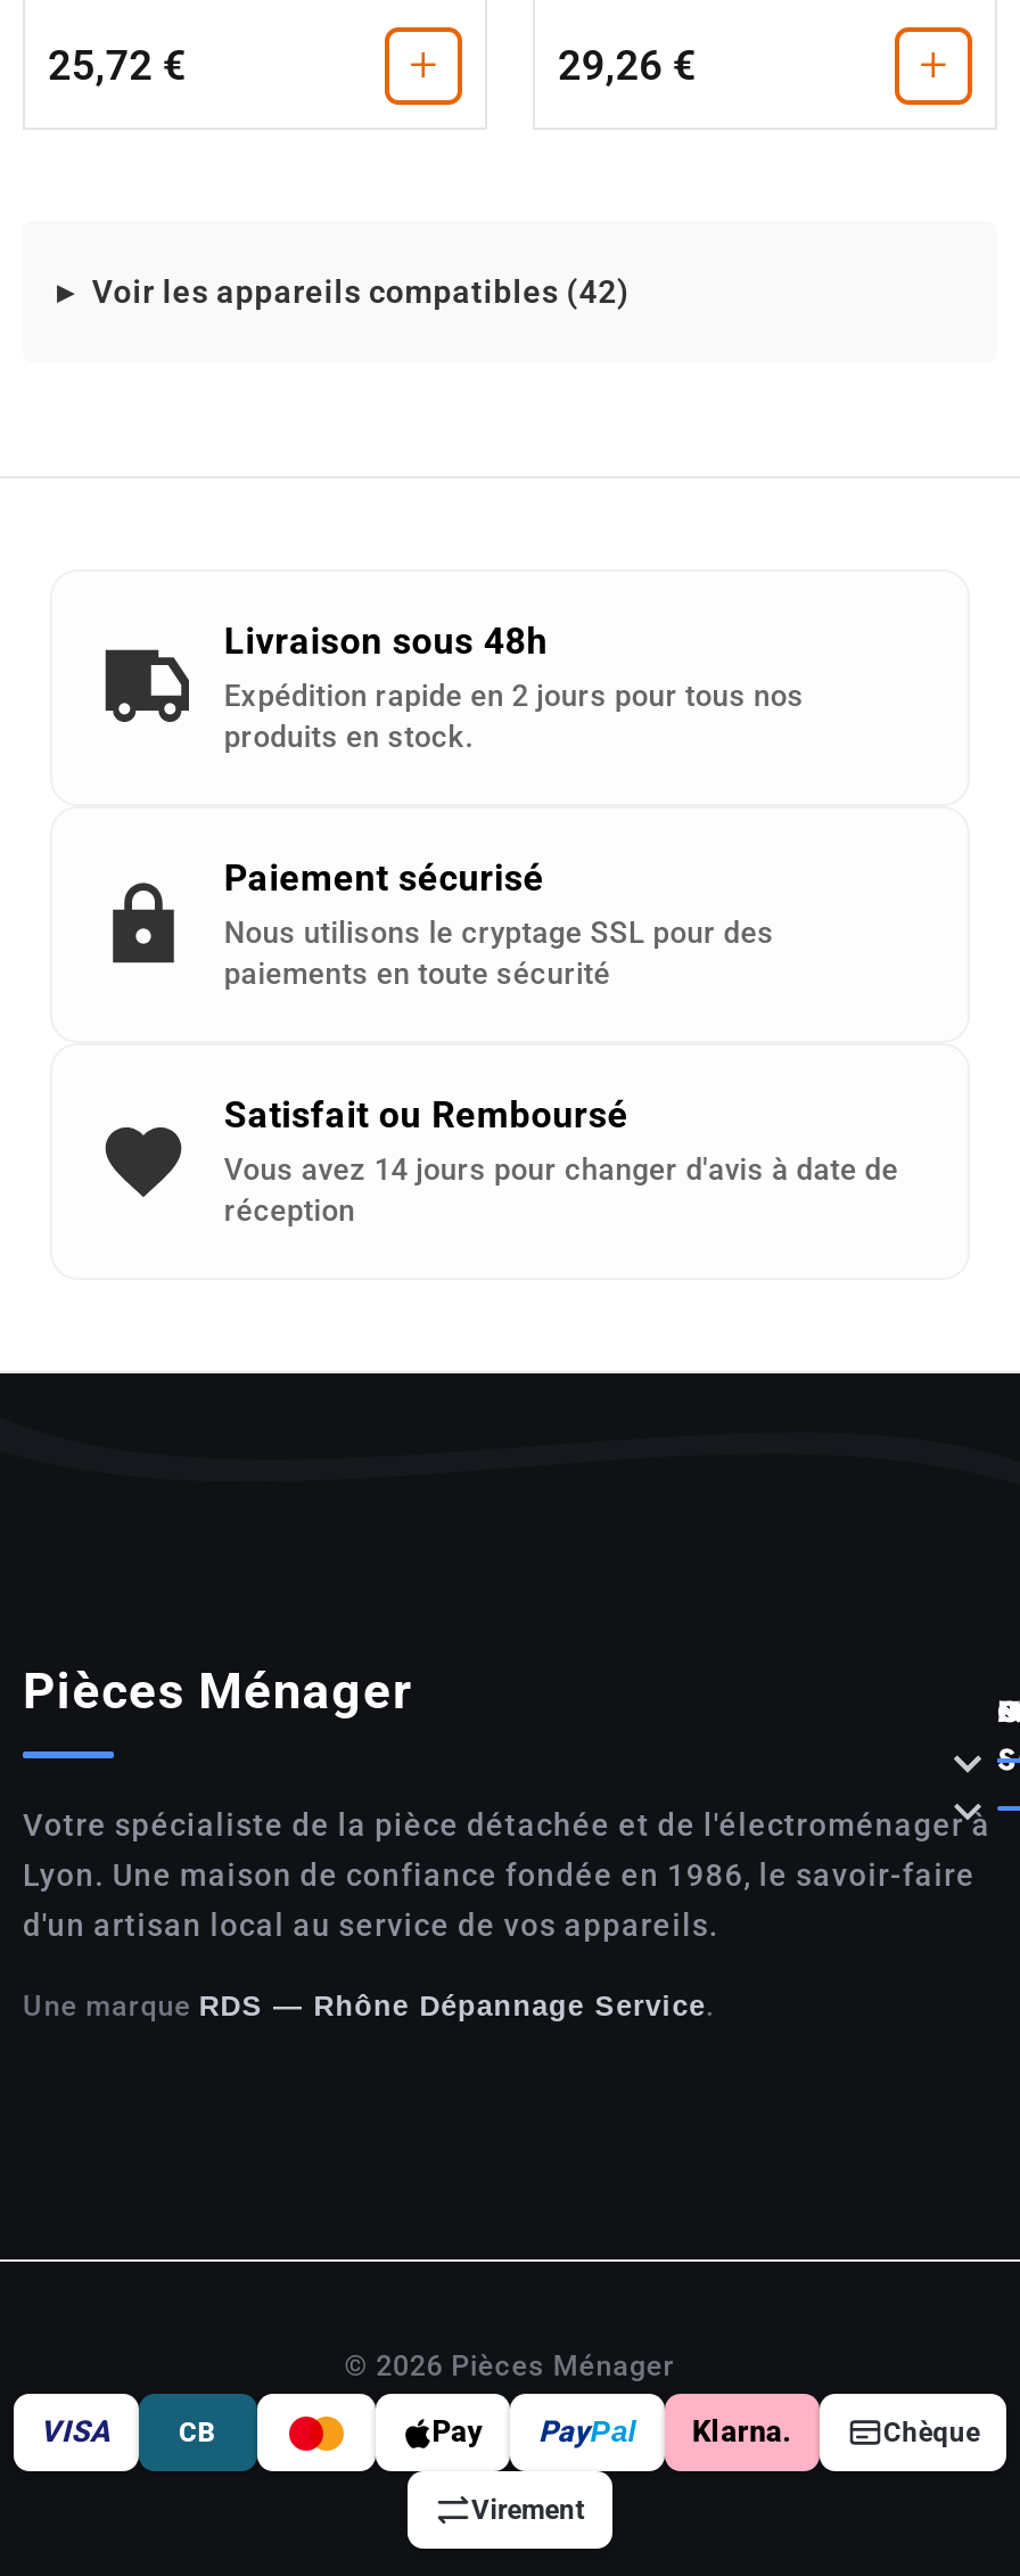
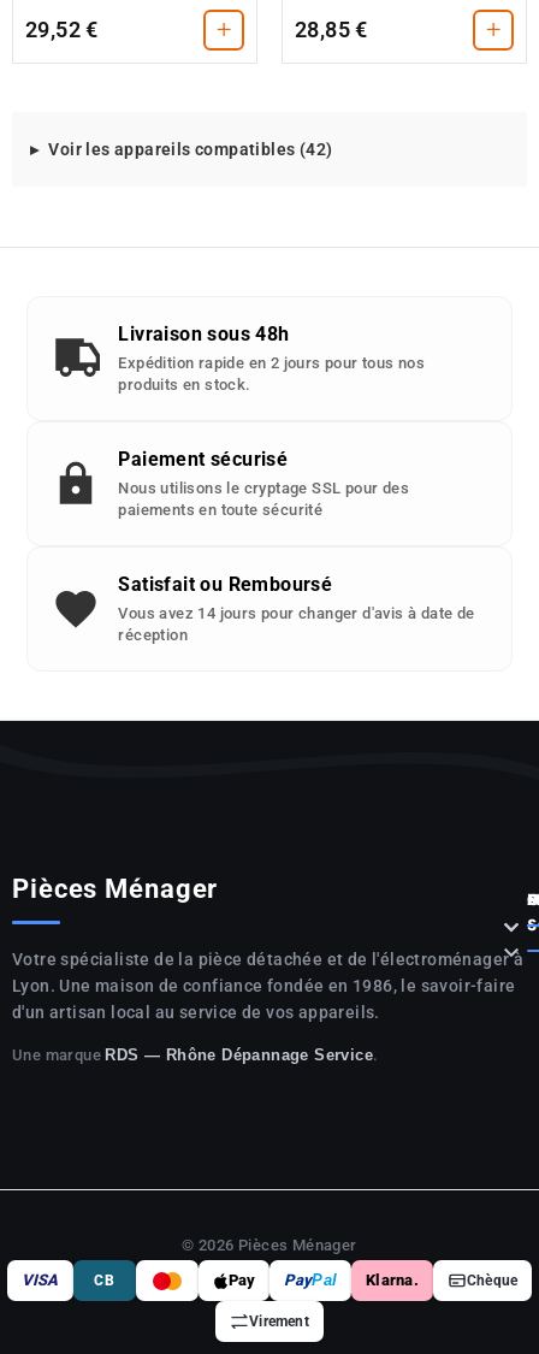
- 25,72 €
+ 29,52 €

- 29,26 €
+ 28,85 €
